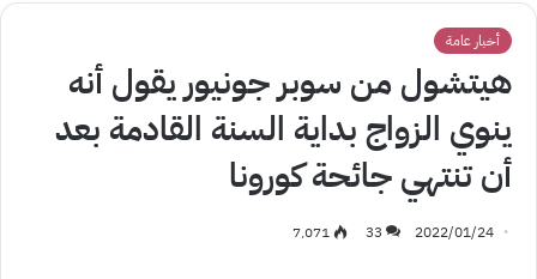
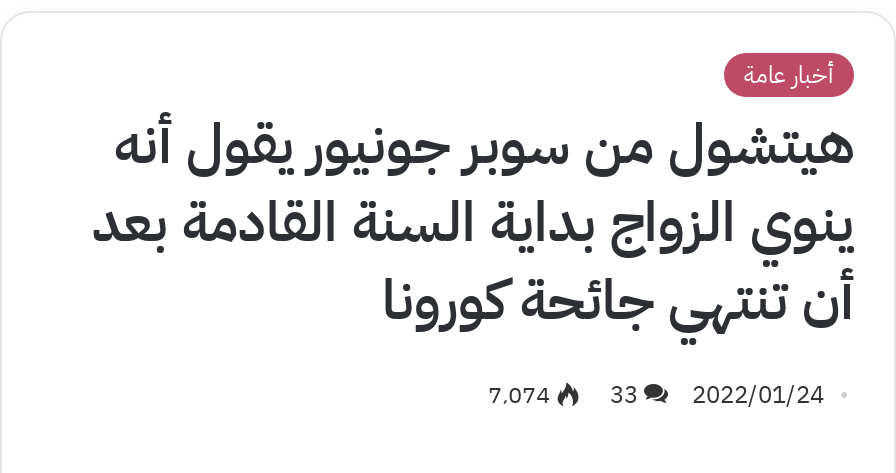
- 7٬071 33 2022/01/24
+ 7٬074 33 2022/01/24
